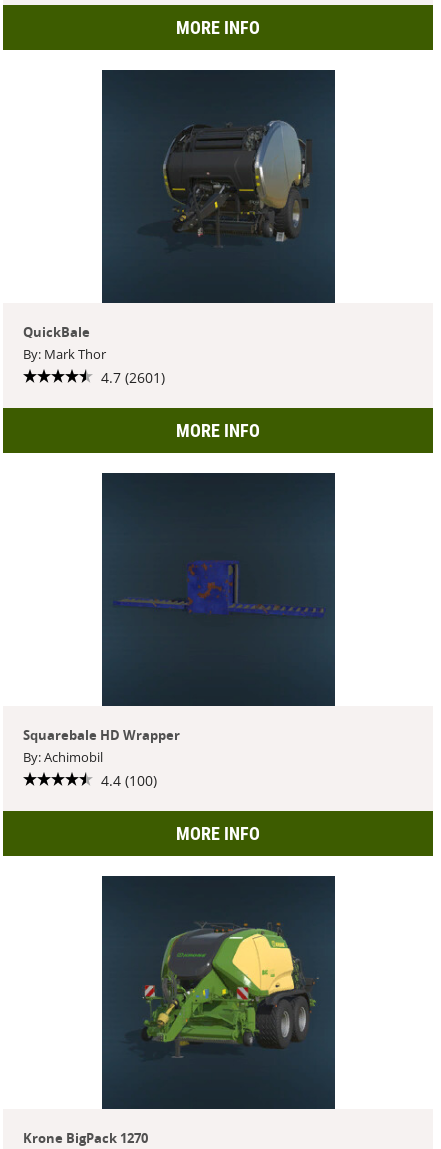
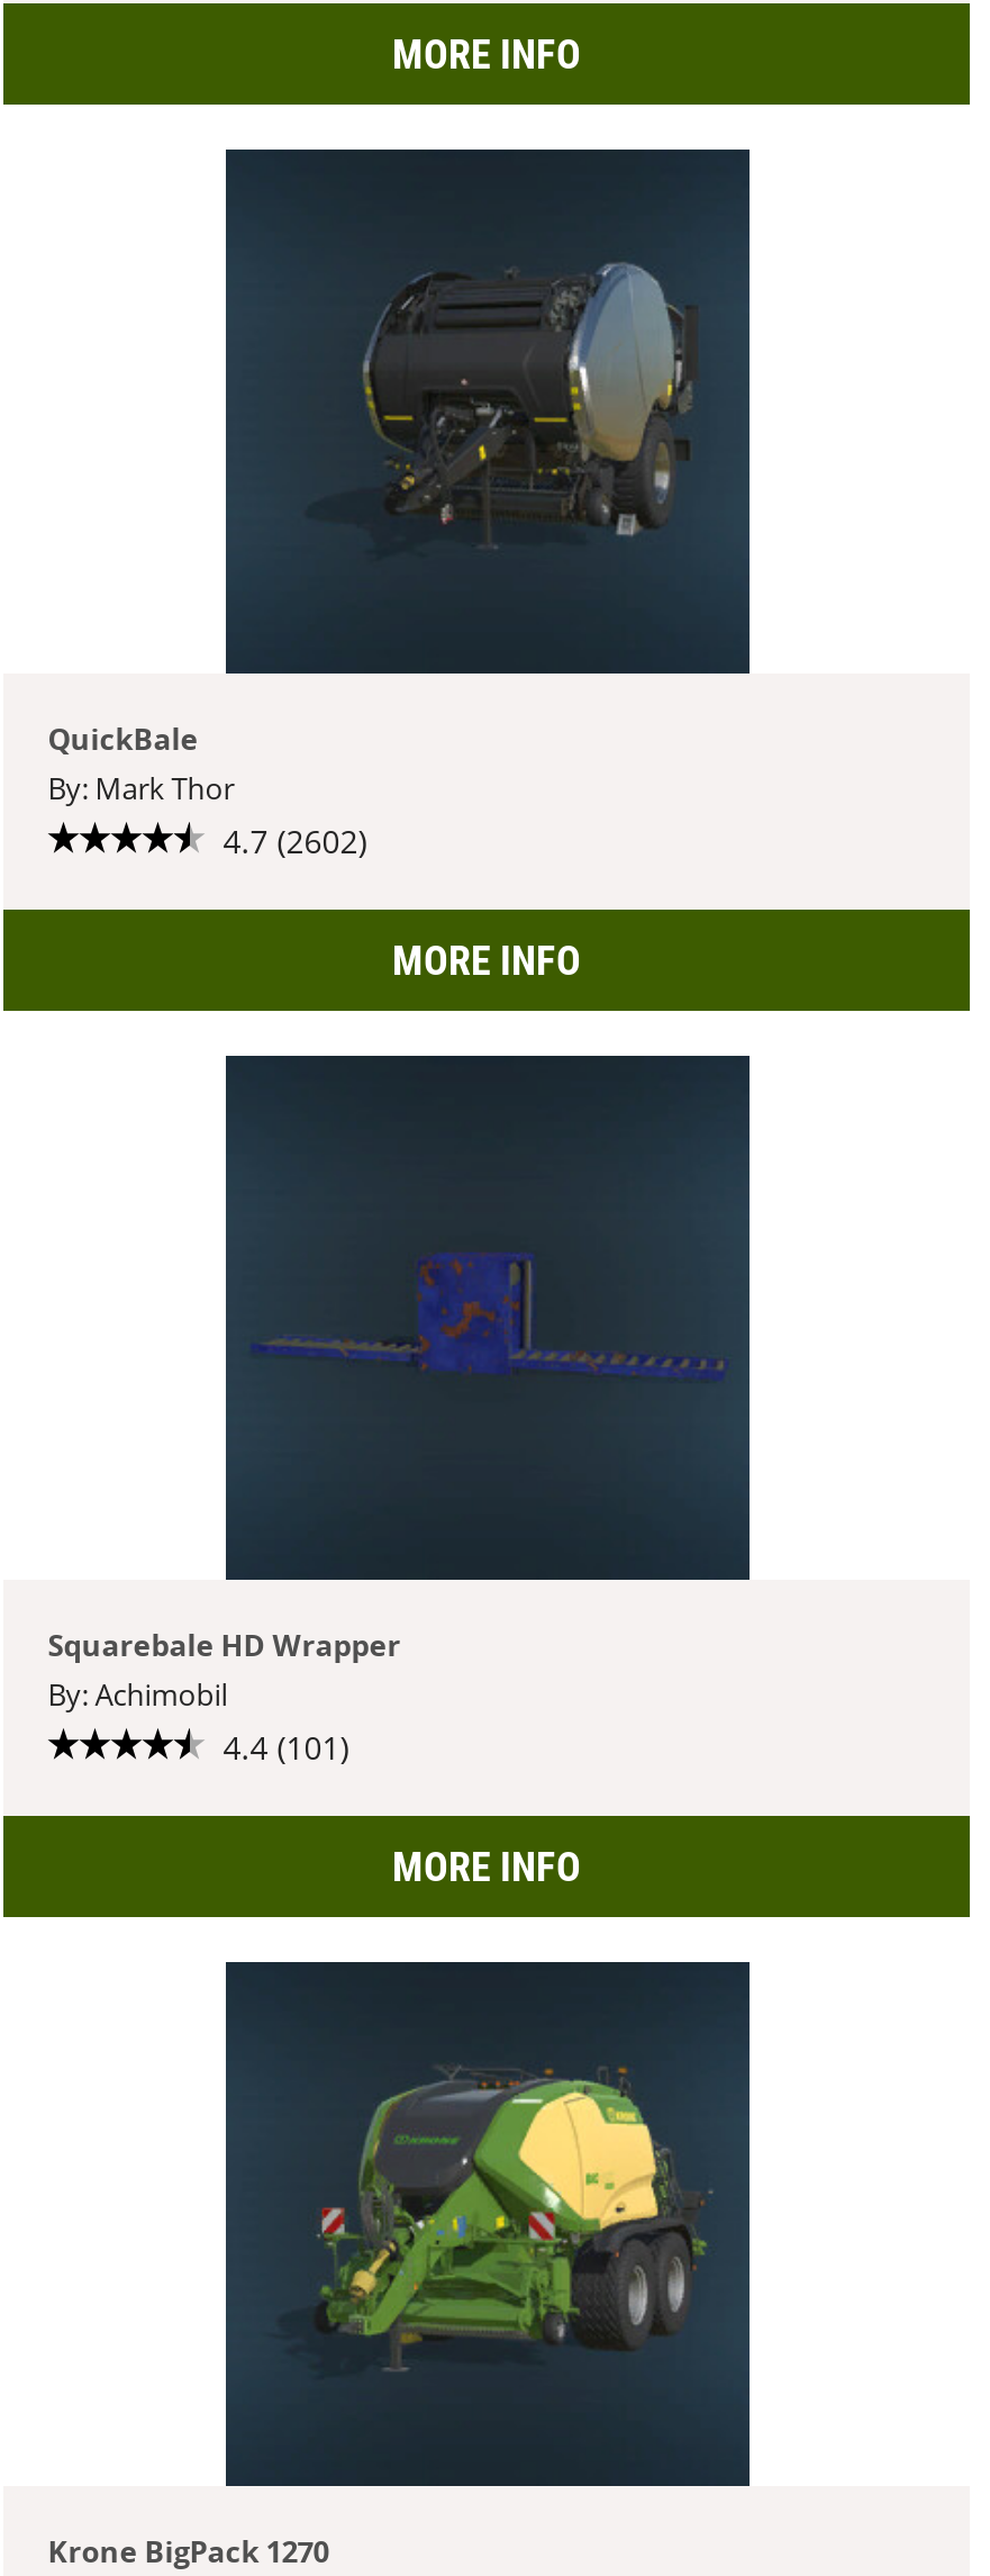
- 4.7 (2601)
+ 4.7 (2602)

- 4.4 (100)
+ 4.4 (101)
